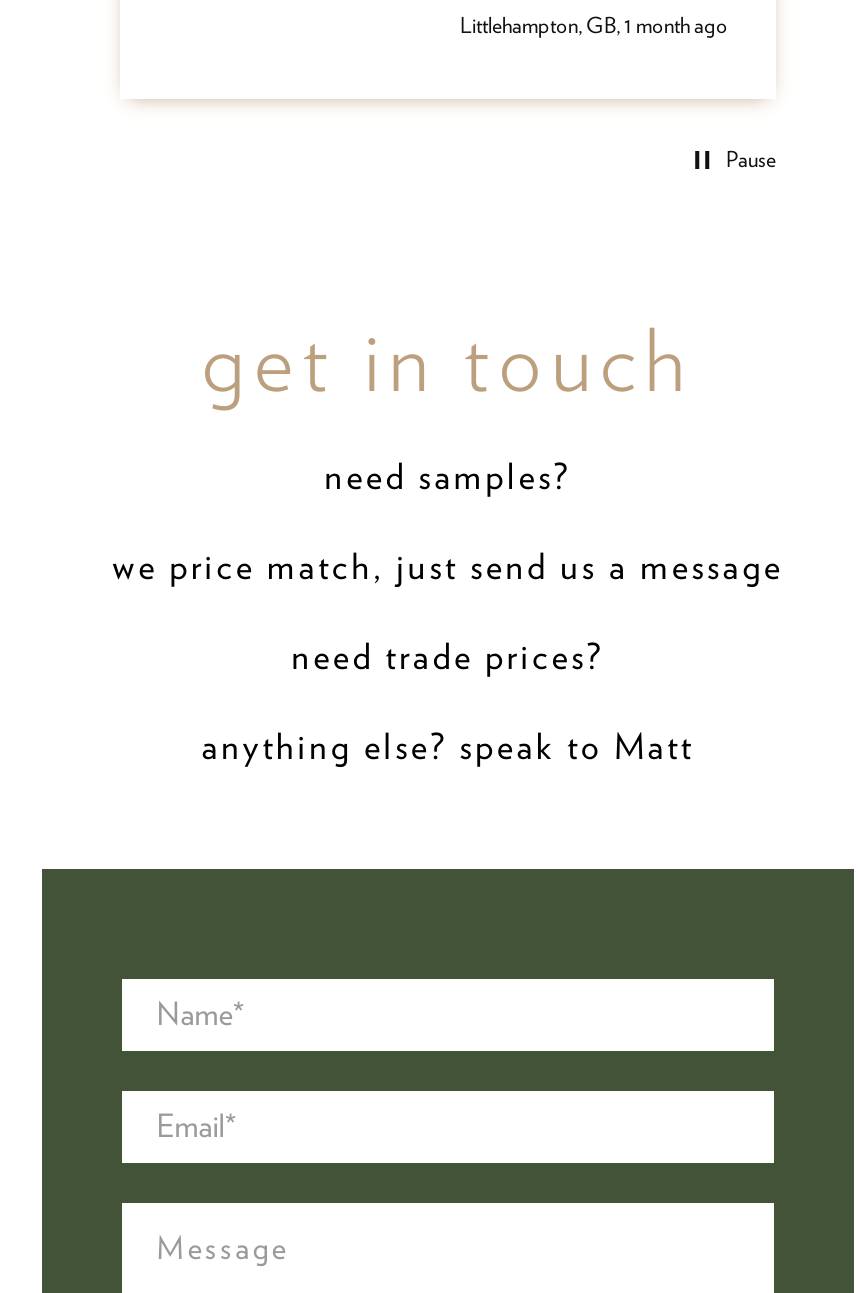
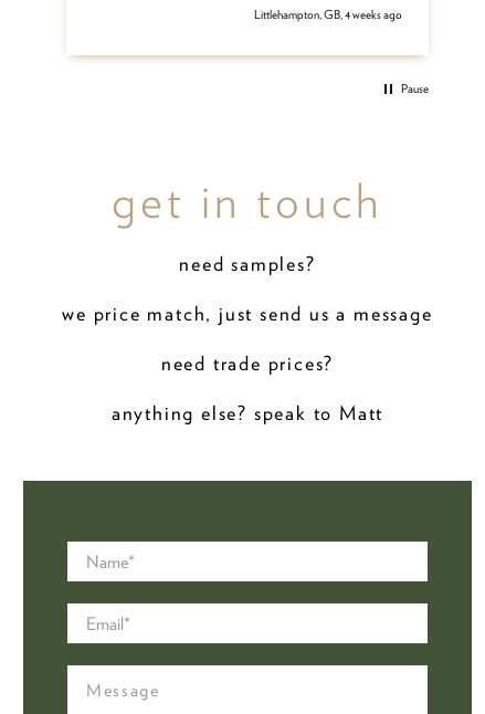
- Littlehampton, GB, 1 month ago
+ Littlehampton, GB, 4 weeks ago
